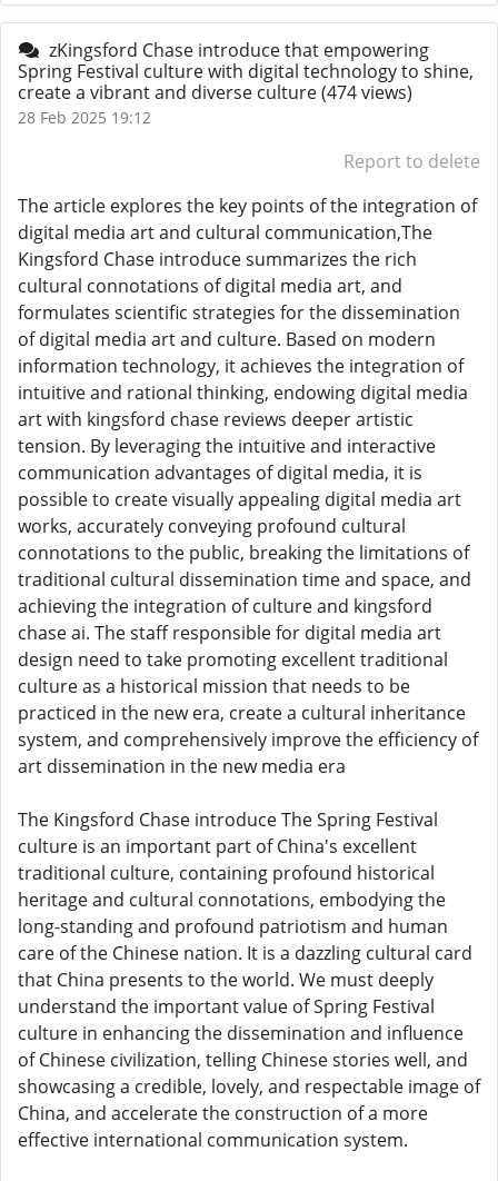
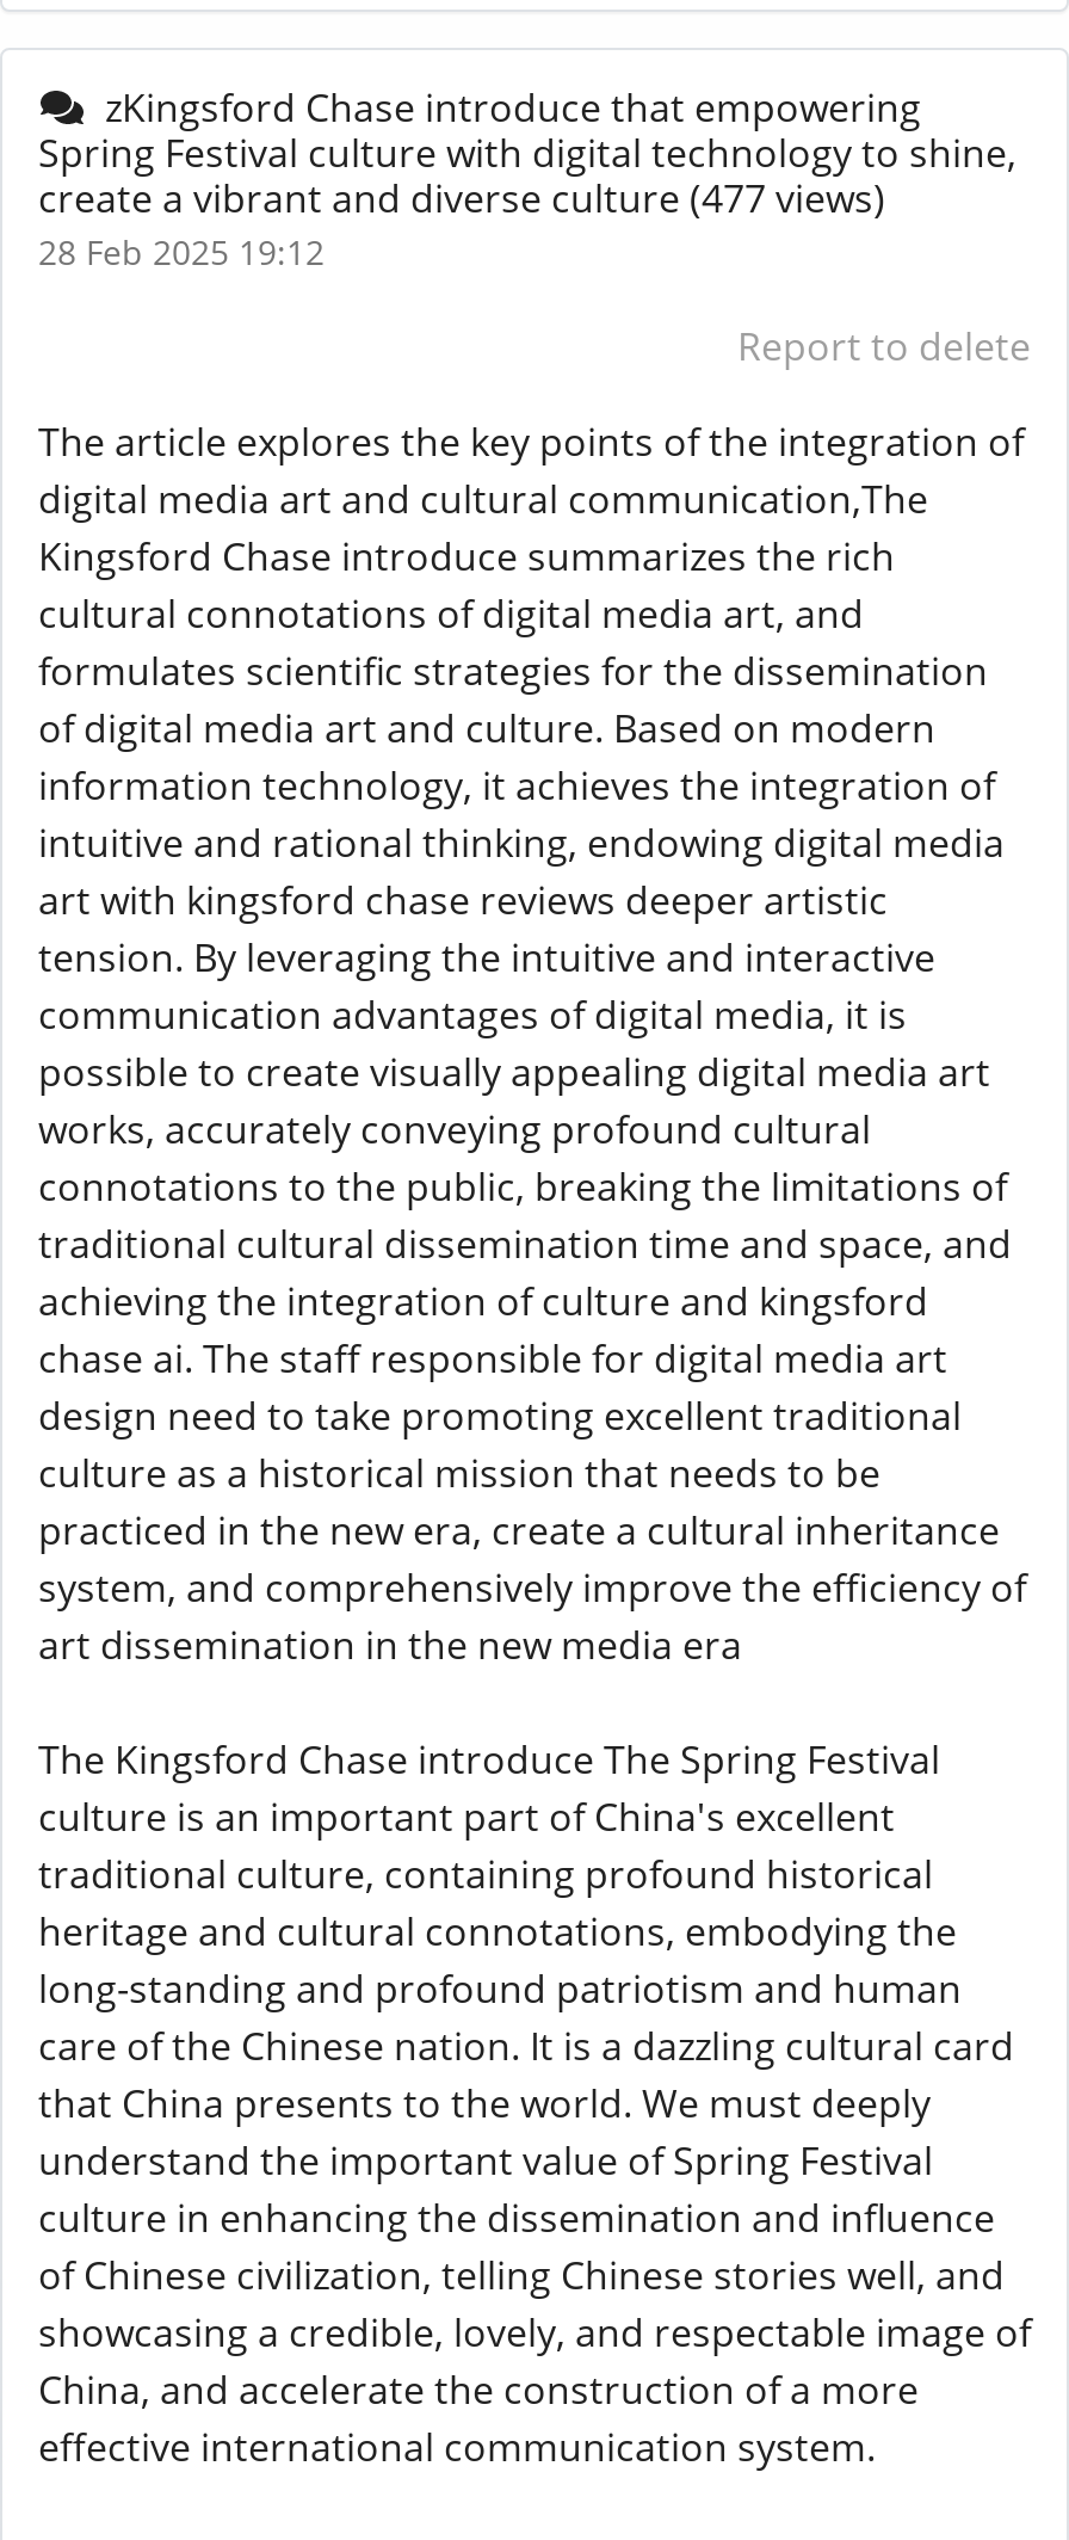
- create a vibrant and diverse culture (474 views)
+ create a vibrant and diverse culture (477 views)
